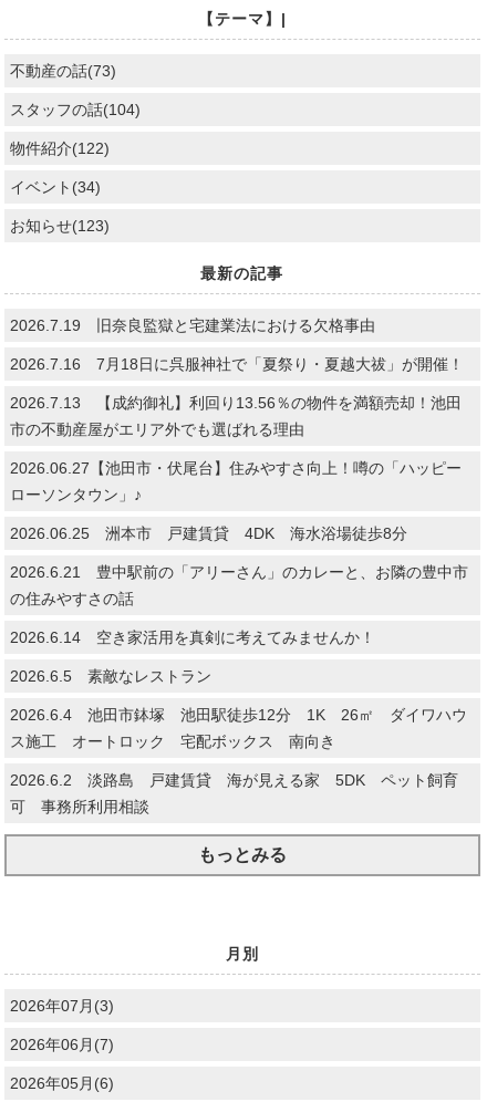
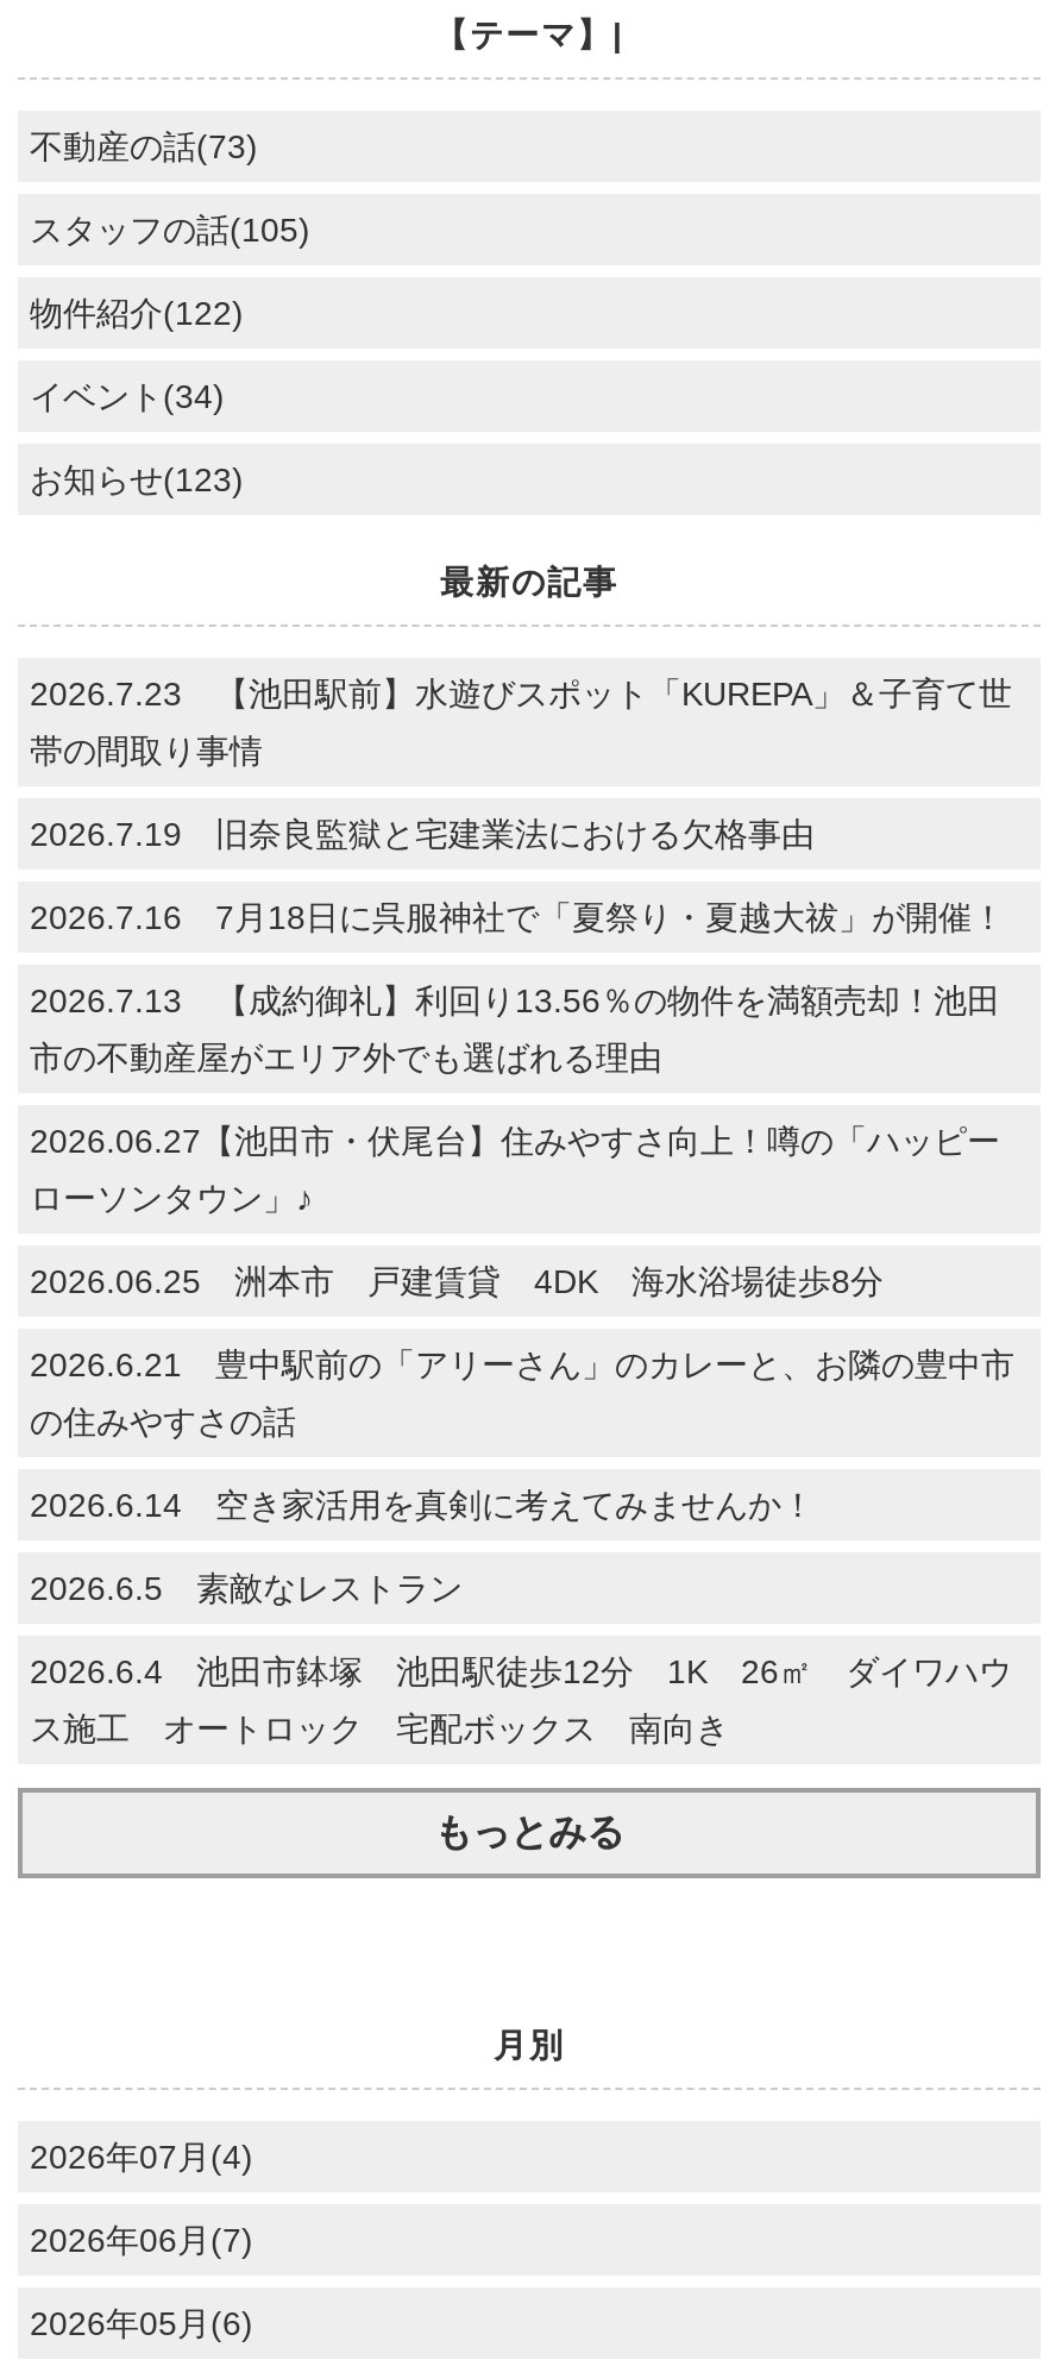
- スタッフの話(104)
+ スタッフの話(105)

+ 2026.7.23 【池田駅前】水遊びスポット「KUREPA」＆子育て世
+ 帯の間取り事情

moved down: 2026.7.19 旧奈良監獄と宅建業法における欠格事由 | 2026.7.16 7月18日に呉服神社で「夏祭り・夏越大祓」が開催！ | 2026.7.13 【成約御礼】利回り13.56％の物件を満額売却！池田 | ... | 2026.6.5 素敵なレストラン | ス施工 オートロック 宅配ボックス 南向き

- 2026.6.2 淡路島 戸建賃貸 海が見える家 5DK ペット飼育
- 可 事務所利用相談

- 2026年07月(3)
+ 2026年07月(4)
